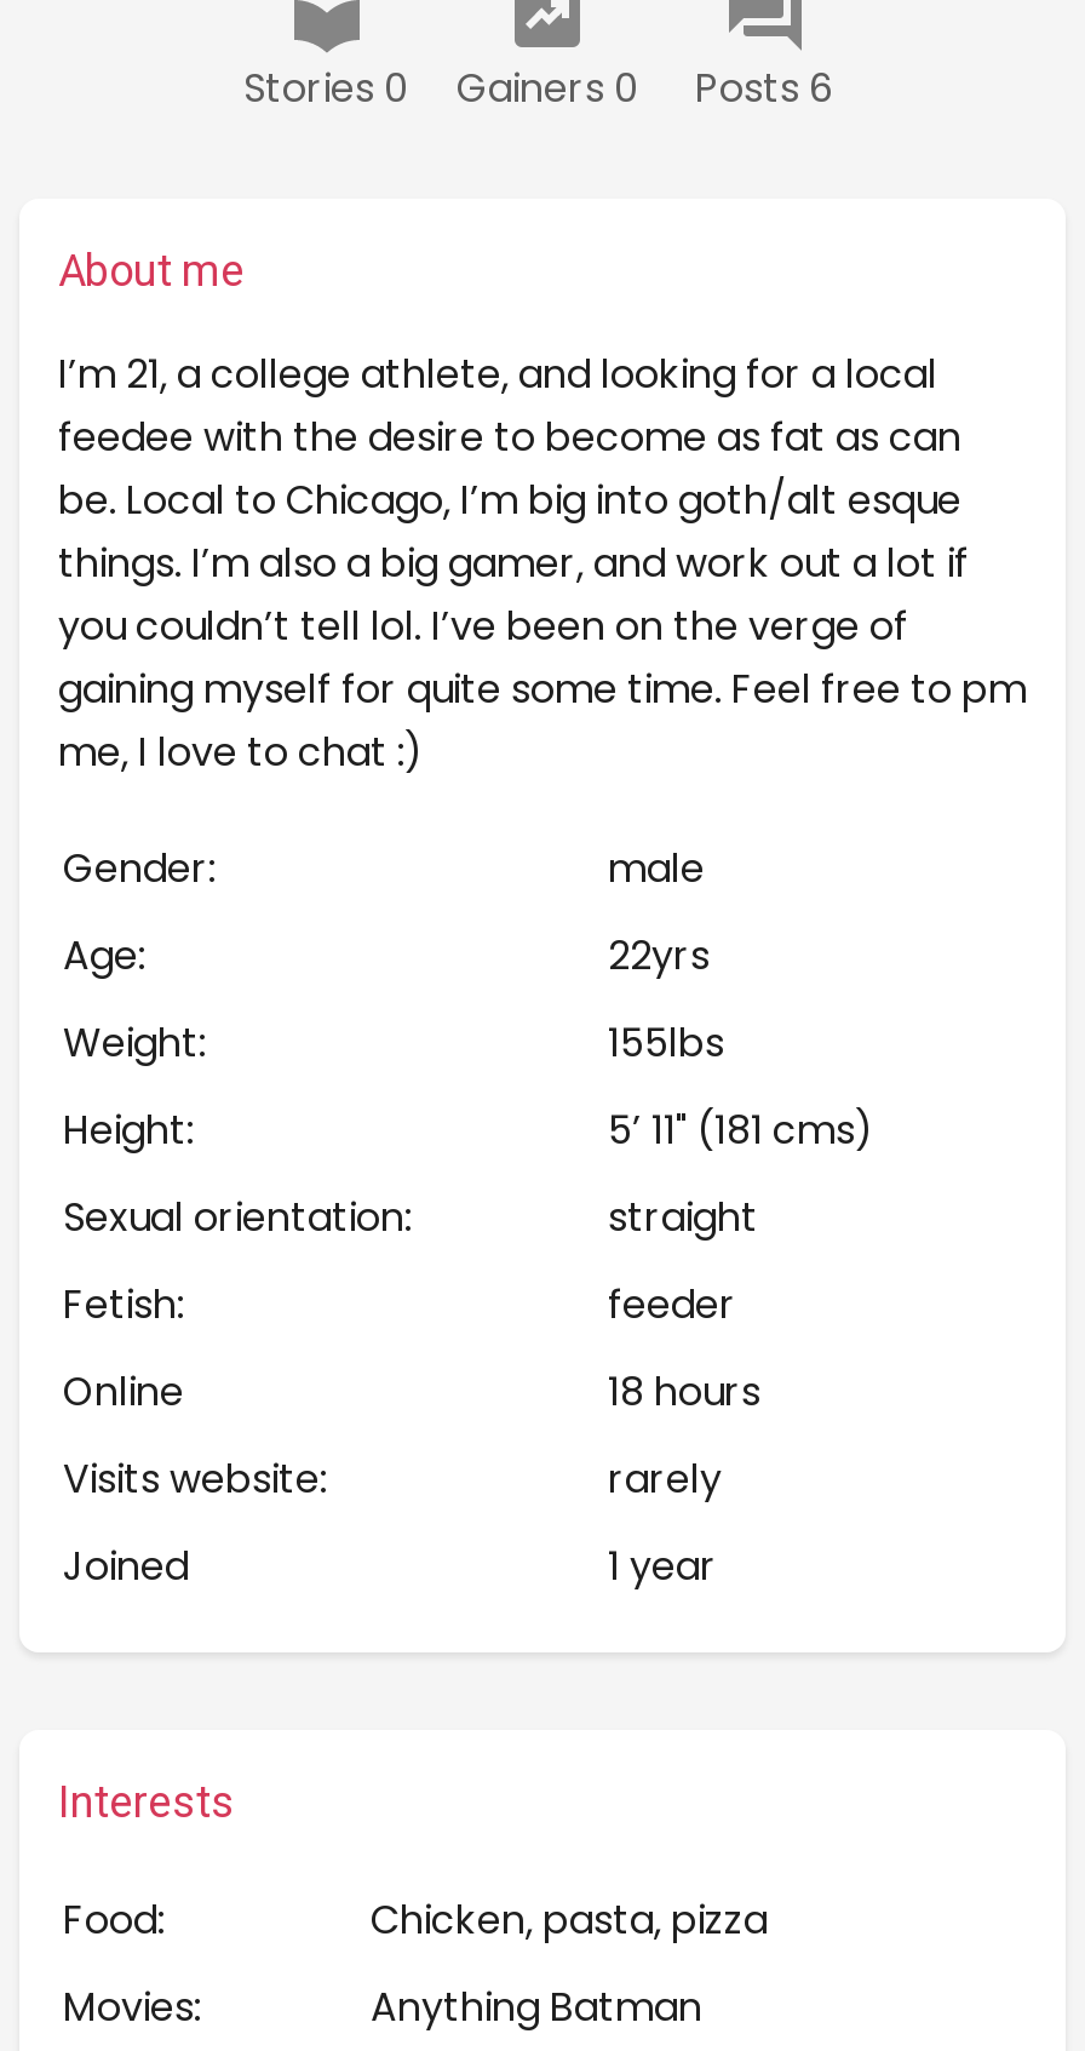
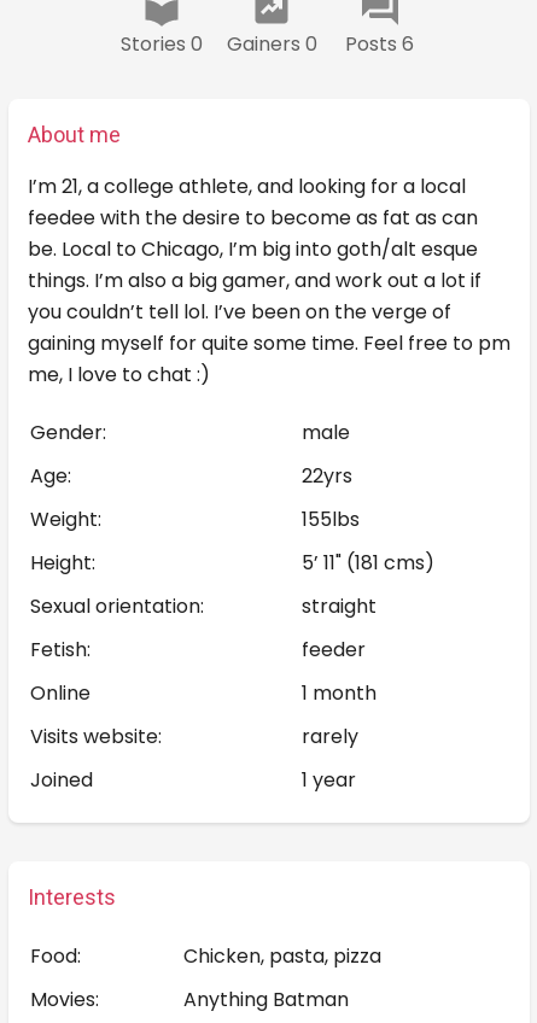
- 18 hours
+ 1 month
